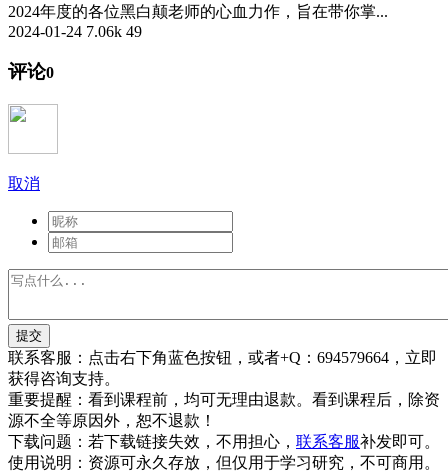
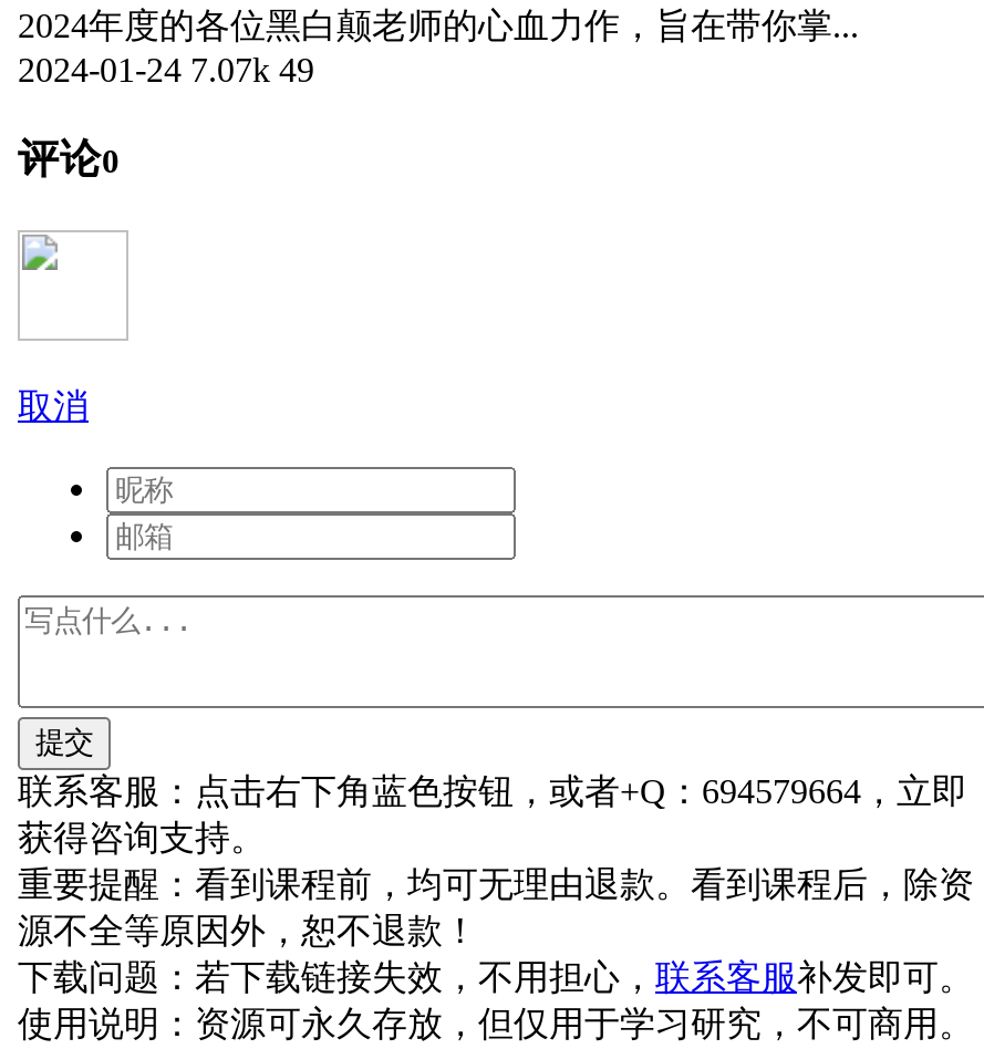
- 2024-01-24 7.06k 49
+ 2024-01-24 7.07k 49
